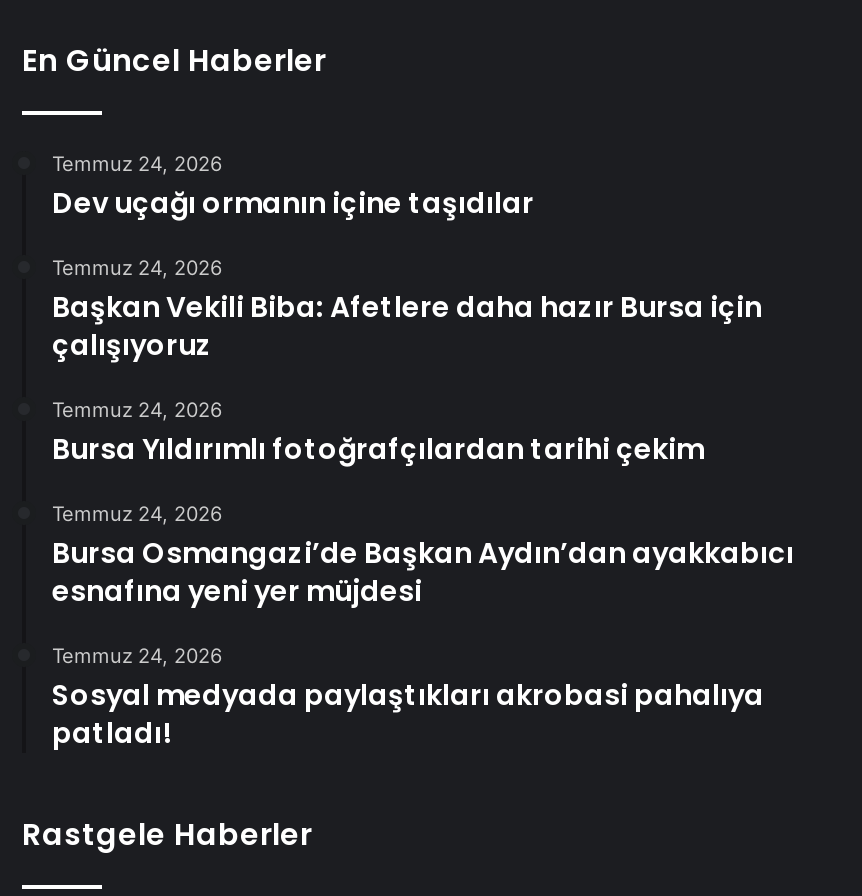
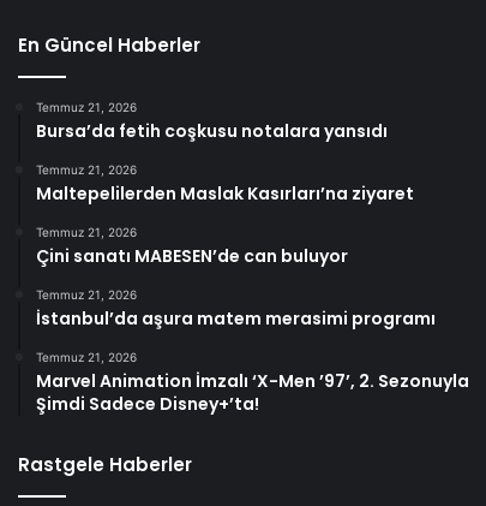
- Temmuz 24, 2026
- Dev uçağı ormanın içine taşıdılar
+ Temmuz 21, 2026
+ Bursa’da fetih coşkusu notalara yansıdı

- Temmuz 24, 2026
- Başkan Vekili Biba: Afetlere daha hazır Bursa için
- çalışıyoruz
+ Temmuz 21, 2026
+ Maltepelilerden Maslak Kasırları’na ziyaret

- Temmuz 24, 2026
- Bursa Yıldırımlı fotoğrafçılardan tarihi çekim
+ Temmuz 21, 2026
+ Çini sanatı MABESEN’de can buluyor

- Temmuz 24, 2026
- Bursa Osmangazi’de Başkan Aydın’dan ayakkabıcı
- esnafına yeni yer müjdesi
+ Temmuz 21, 2026
+ İstanbul’da aşura matem merasimi programı

- Temmuz 24, 2026
- Sosyal medyada paylaştıkları akrobasi pahalıya
- patladı!
+ Temmuz 21, 2026
+ Marvel Animation İmzalı ‘X-Men ’97’, 2. Sezonuyla
+ Şimdi Sadece Disney+’ta!
